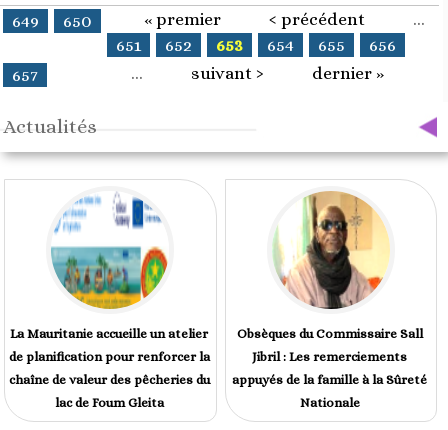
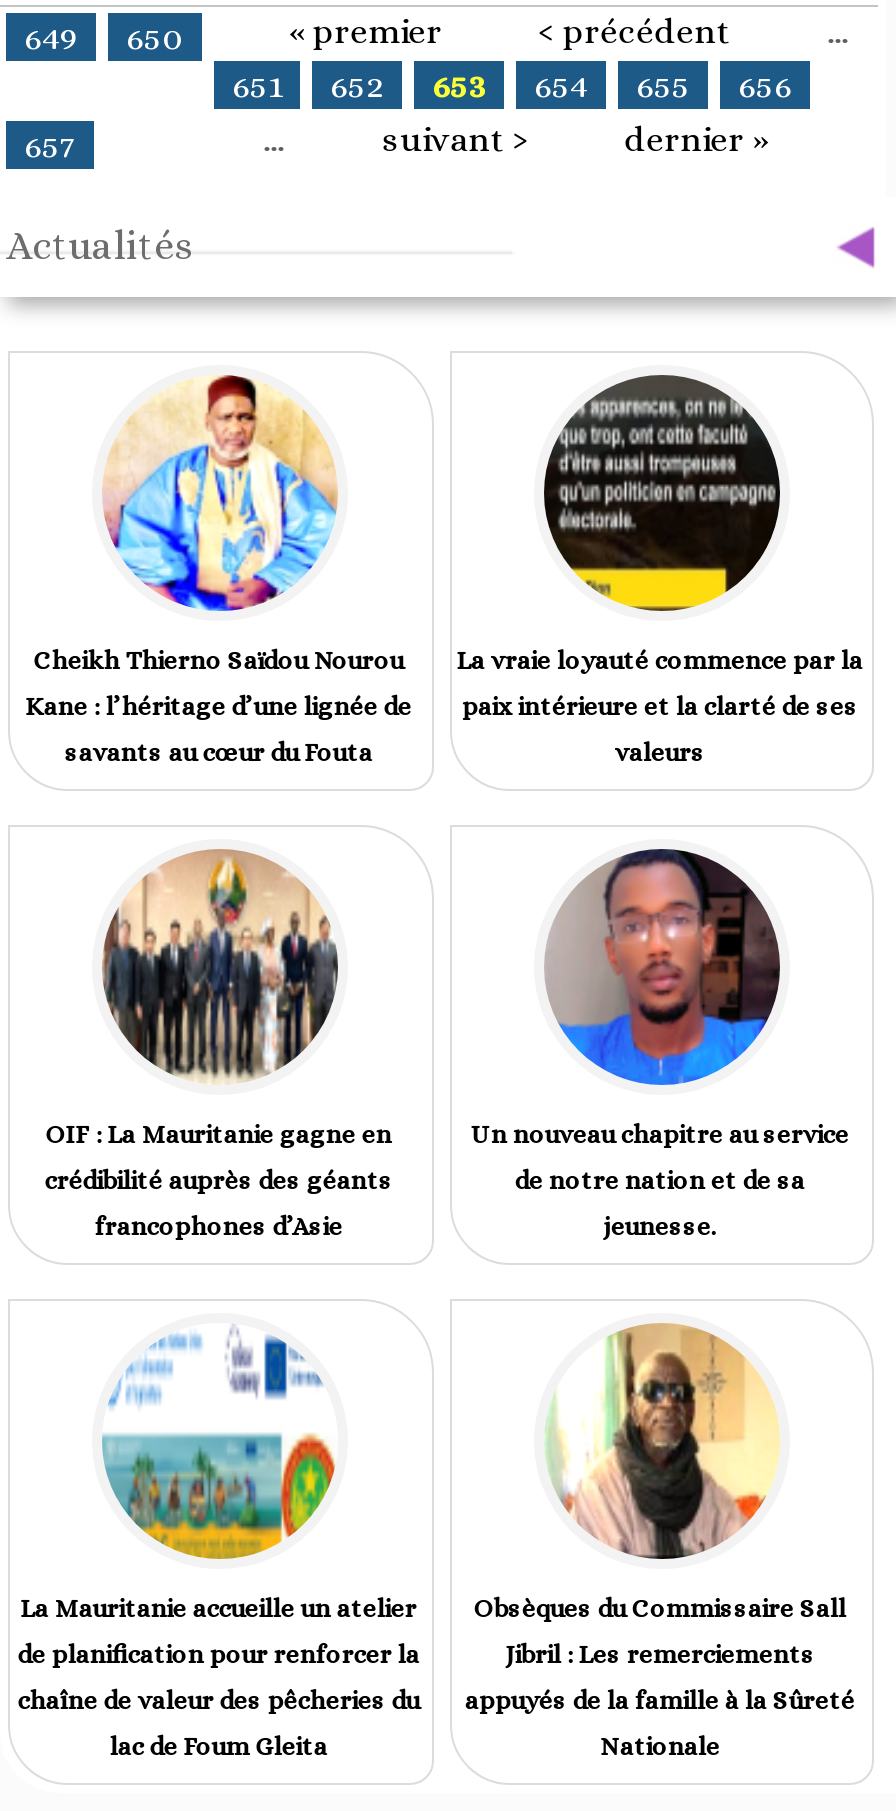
+ [image]
+ Cheikh Thierno Saïdou Nourou
+ Kane : l’héritage d’une lignée de
+ savants au cœur du Fouta

+ [image]
+ OIF : La Mauritanie gagne en
+ crédibilité auprès des géants
+ francophones d’Asie

+ [image]
+ La vraie loyauté commence par la
+ paix intérieure et la clarté de ses
+ valeurs

+ [image]
+ Un nouveau chapitre au service
+ de notre nation et de sa
+ jeunesse.
